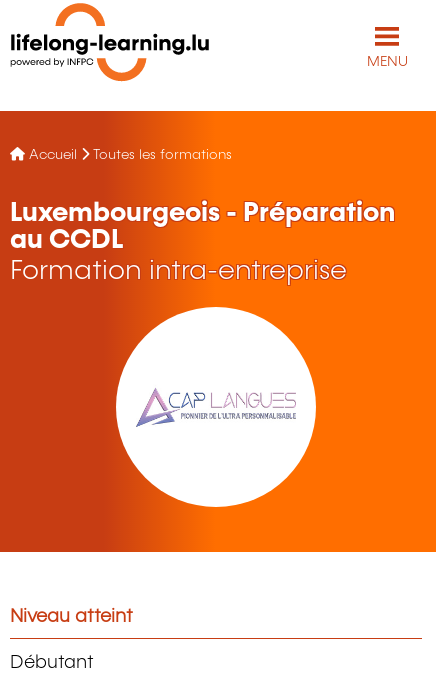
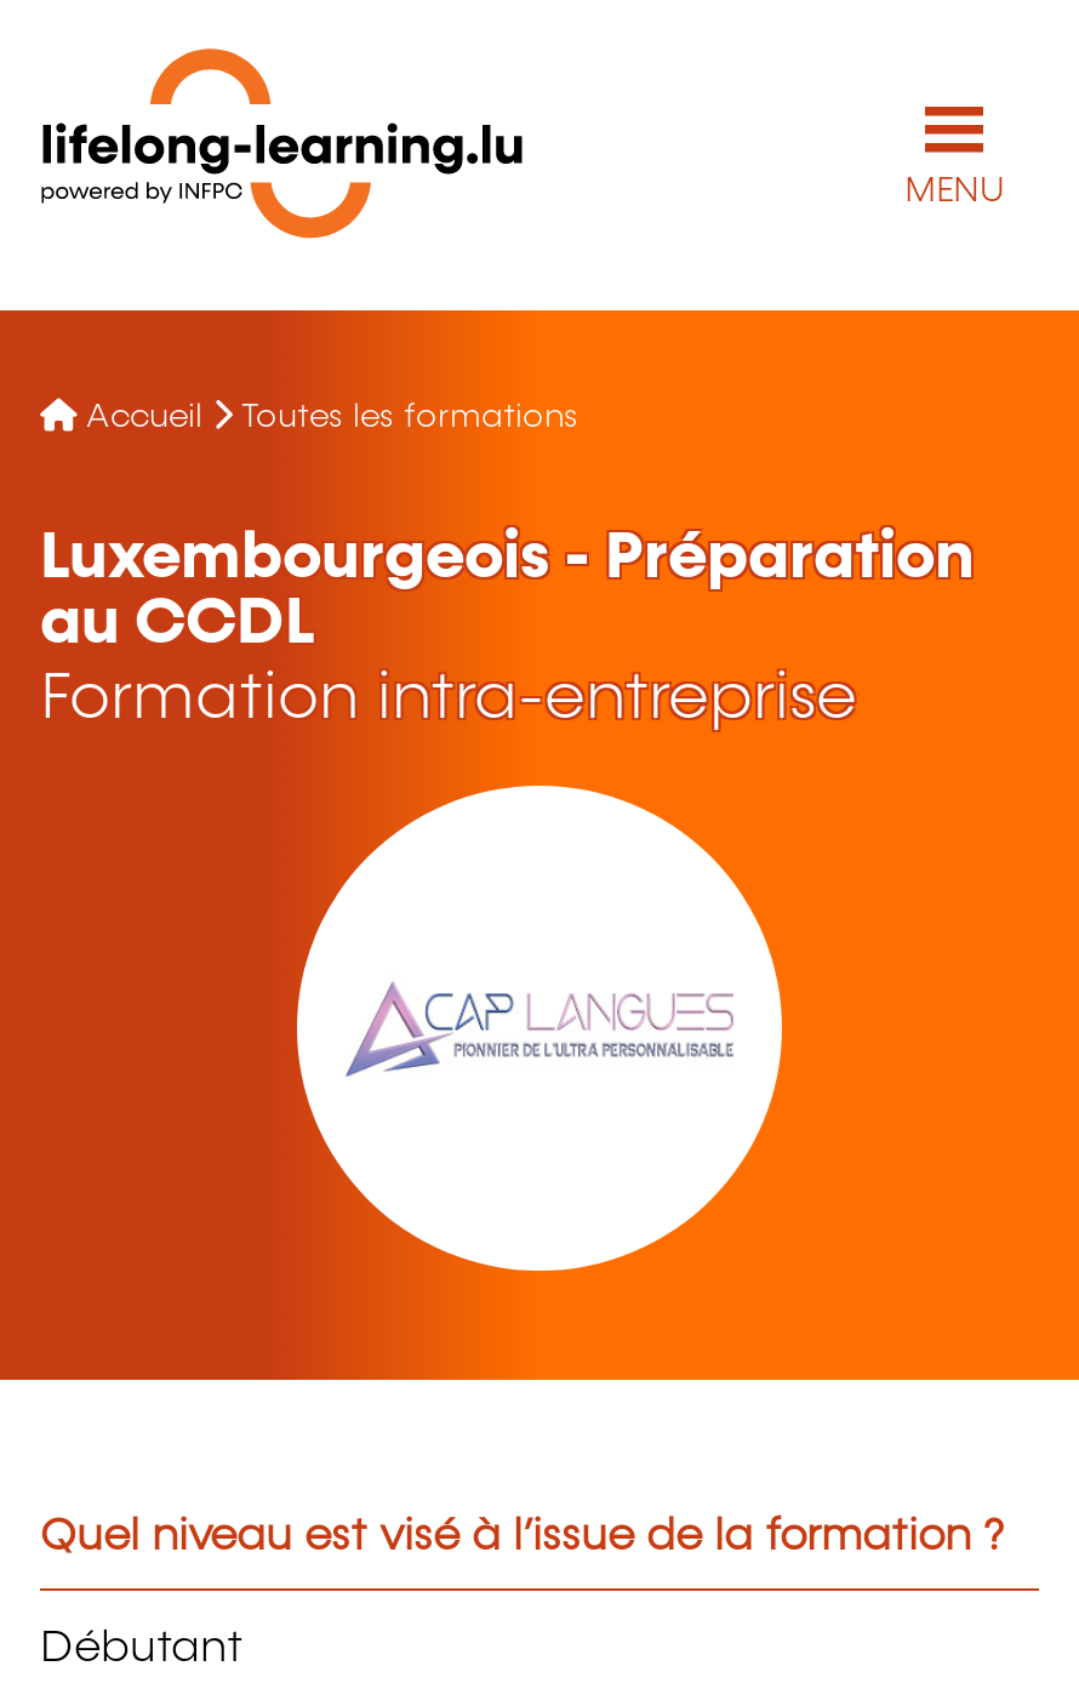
- Niveau atteint
+ Quel niveau est visé à l’issue de la formation ?
